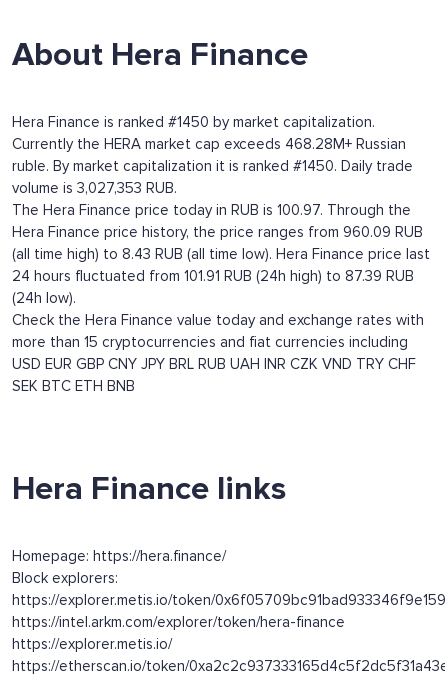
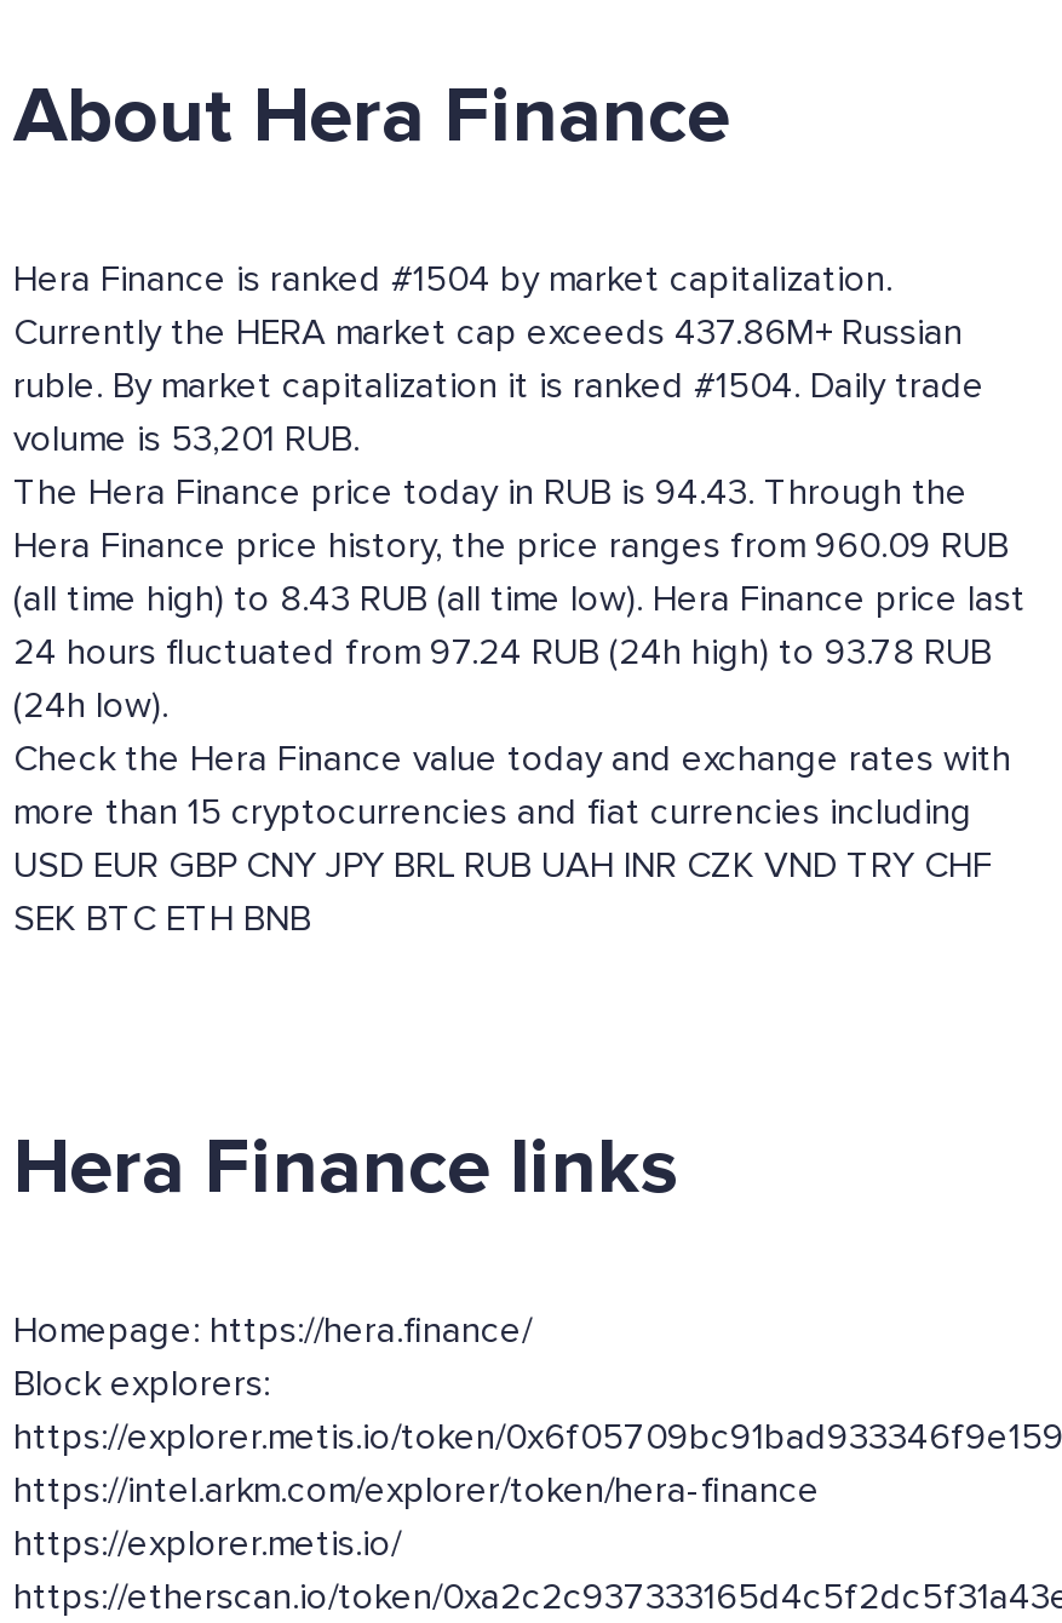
- Hera Finance is ranked #1450 by market capitalization.
+ Hera Finance is ranked #1504 by market capitalization.

- Currently the HERA market cap exceeds 468.28M+ Russian
+ Currently the HERA market cap exceeds 437.86M+ Russian

- ruble. By market capitalization it is ranked #1450. Daily trade
+ ruble. By market capitalization it is ranked #1504. Daily trade

- volume is 3,027,353 RUB.
+ volume is 53,201 RUB.

- The Hera Finance price today in RUB is 100.97. Through the
+ The Hera Finance price today in RUB is 94.43. Through the

- 24 hours fluctuated from 101.91 RUB (24h high) to 87.39 RUB
+ 24 hours fluctuated from 97.24 RUB (24h high) to 93.78 RUB
